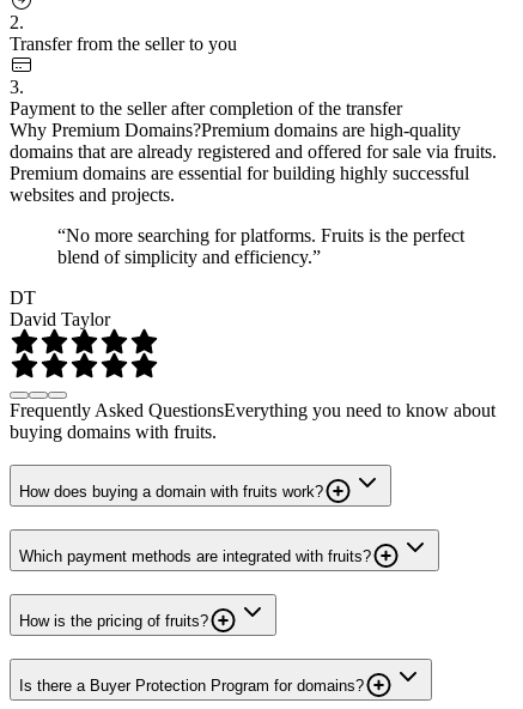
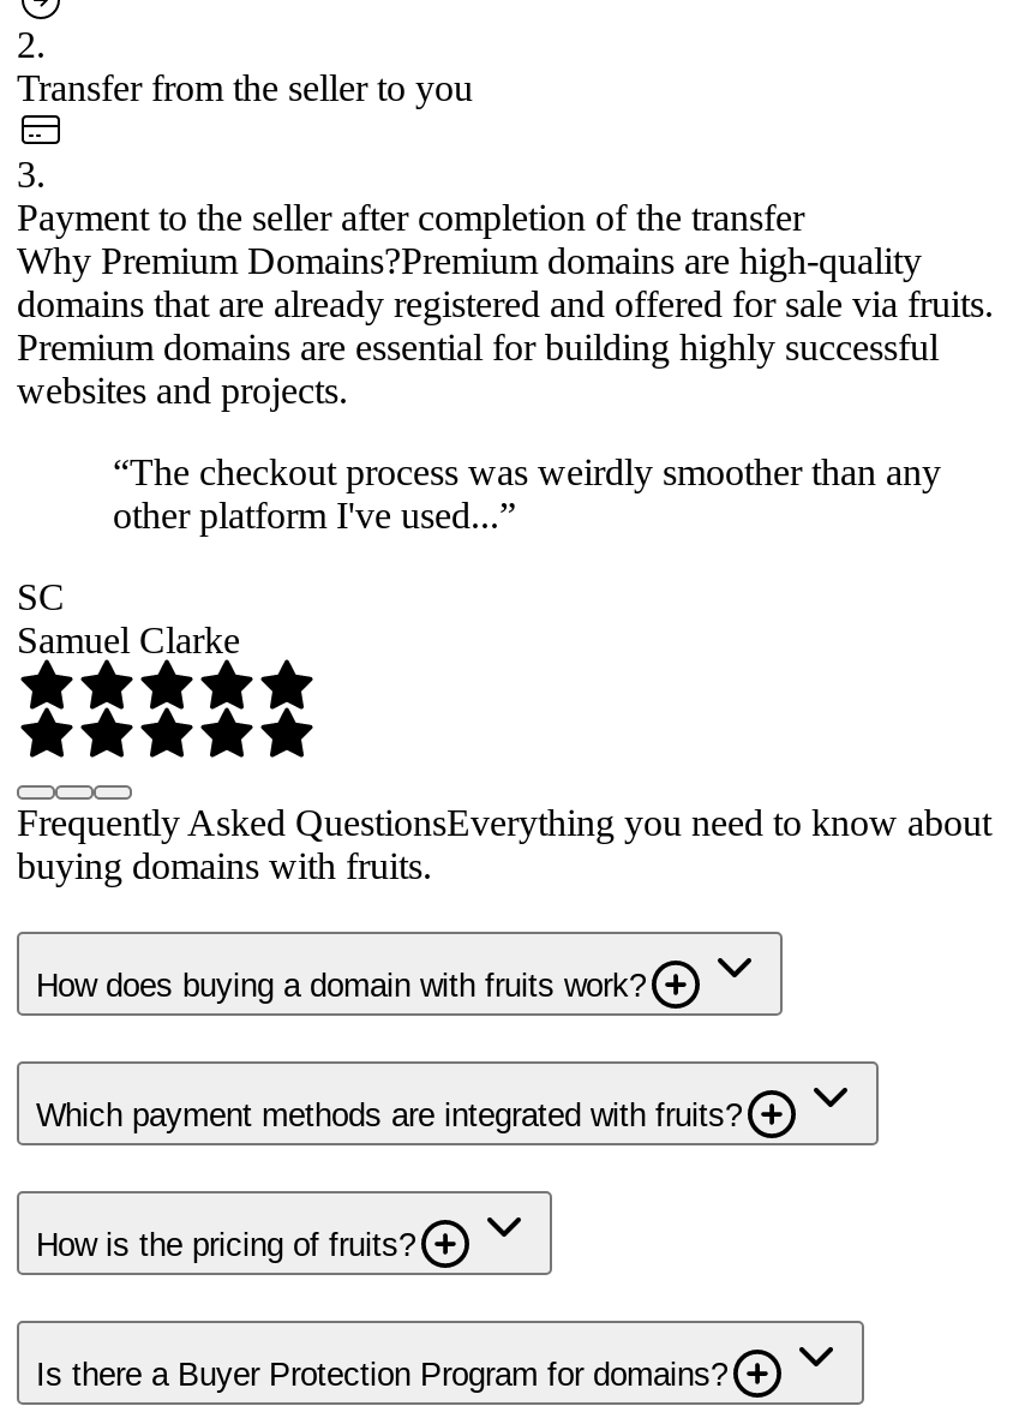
- “No more searching for platforms. Fruits is the perfect
- blend of simplicity and efficiency.”
+ “The checkout process was weirdly smoother than any
+ other platform I've used...”

- DT
- David Taylor
+ SC
+ Samuel Clarke
